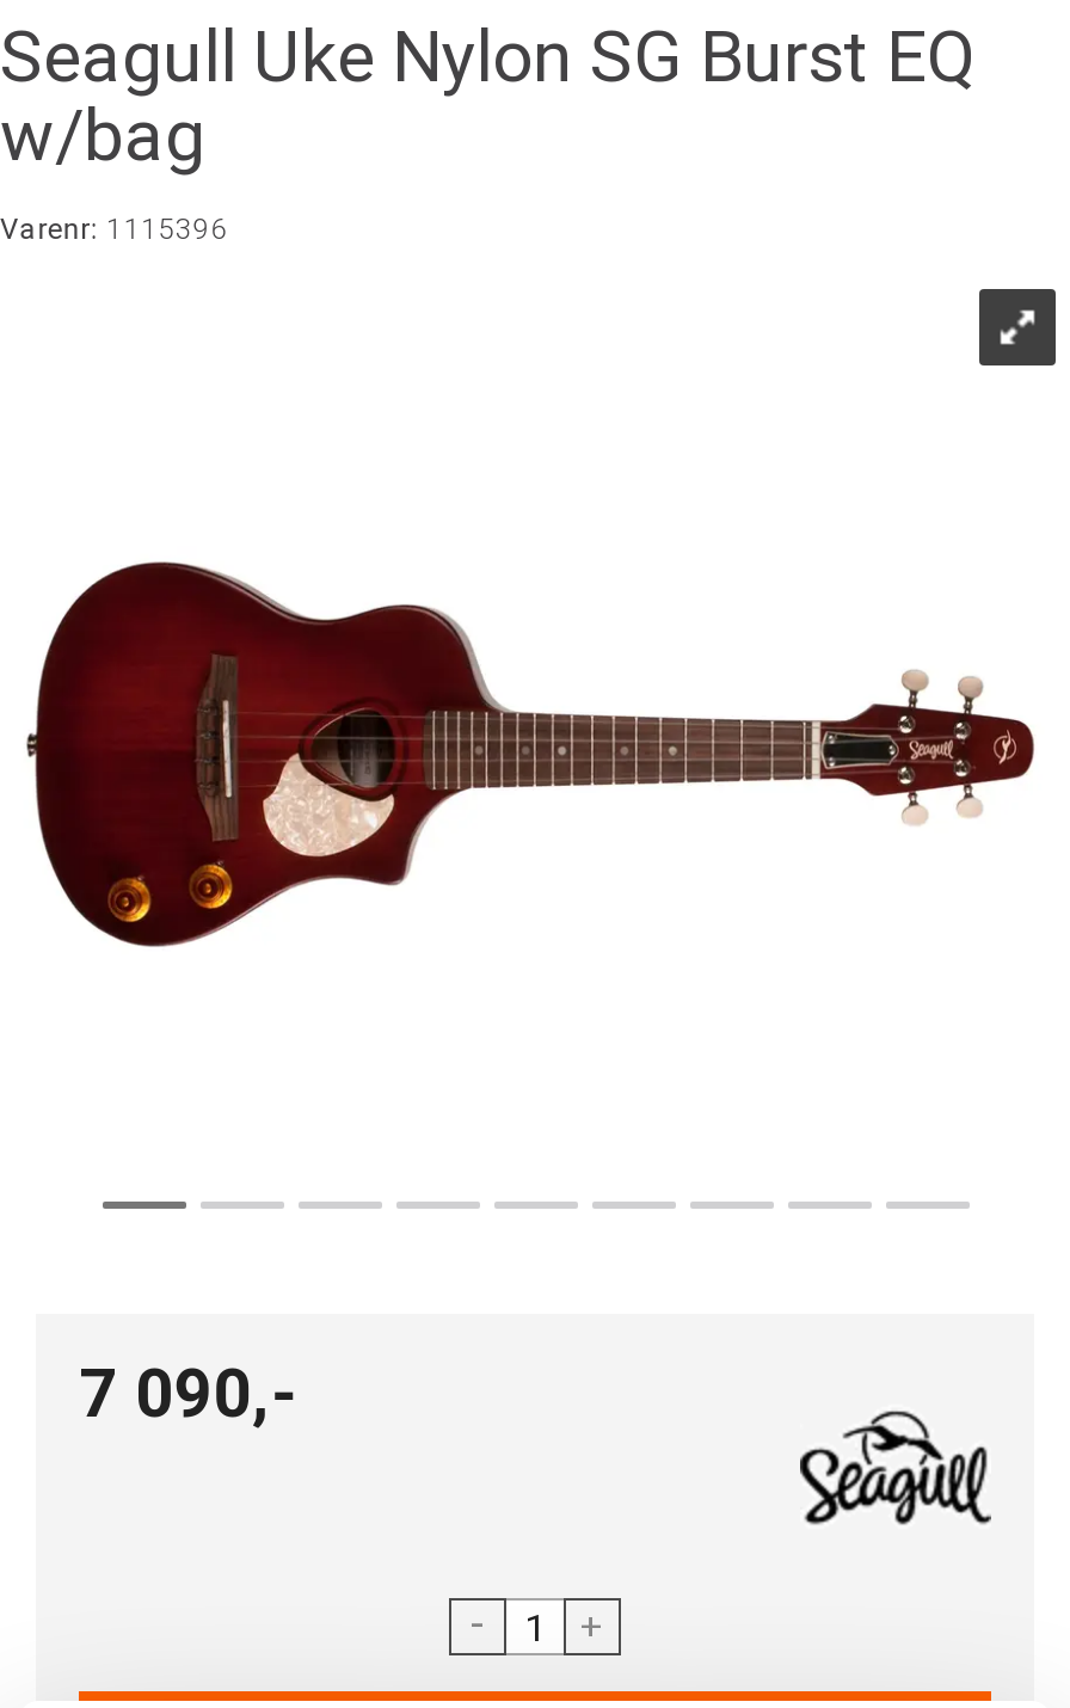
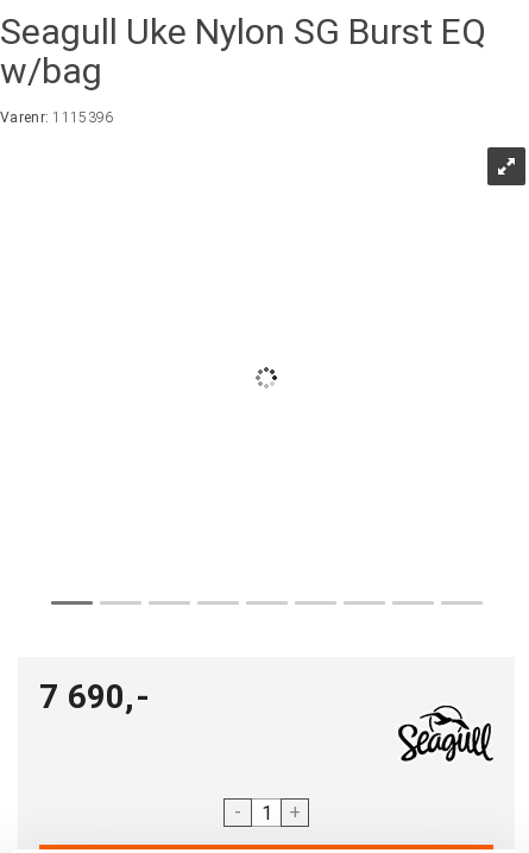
- [image]

- 7 090,-
+ 7 690,-
